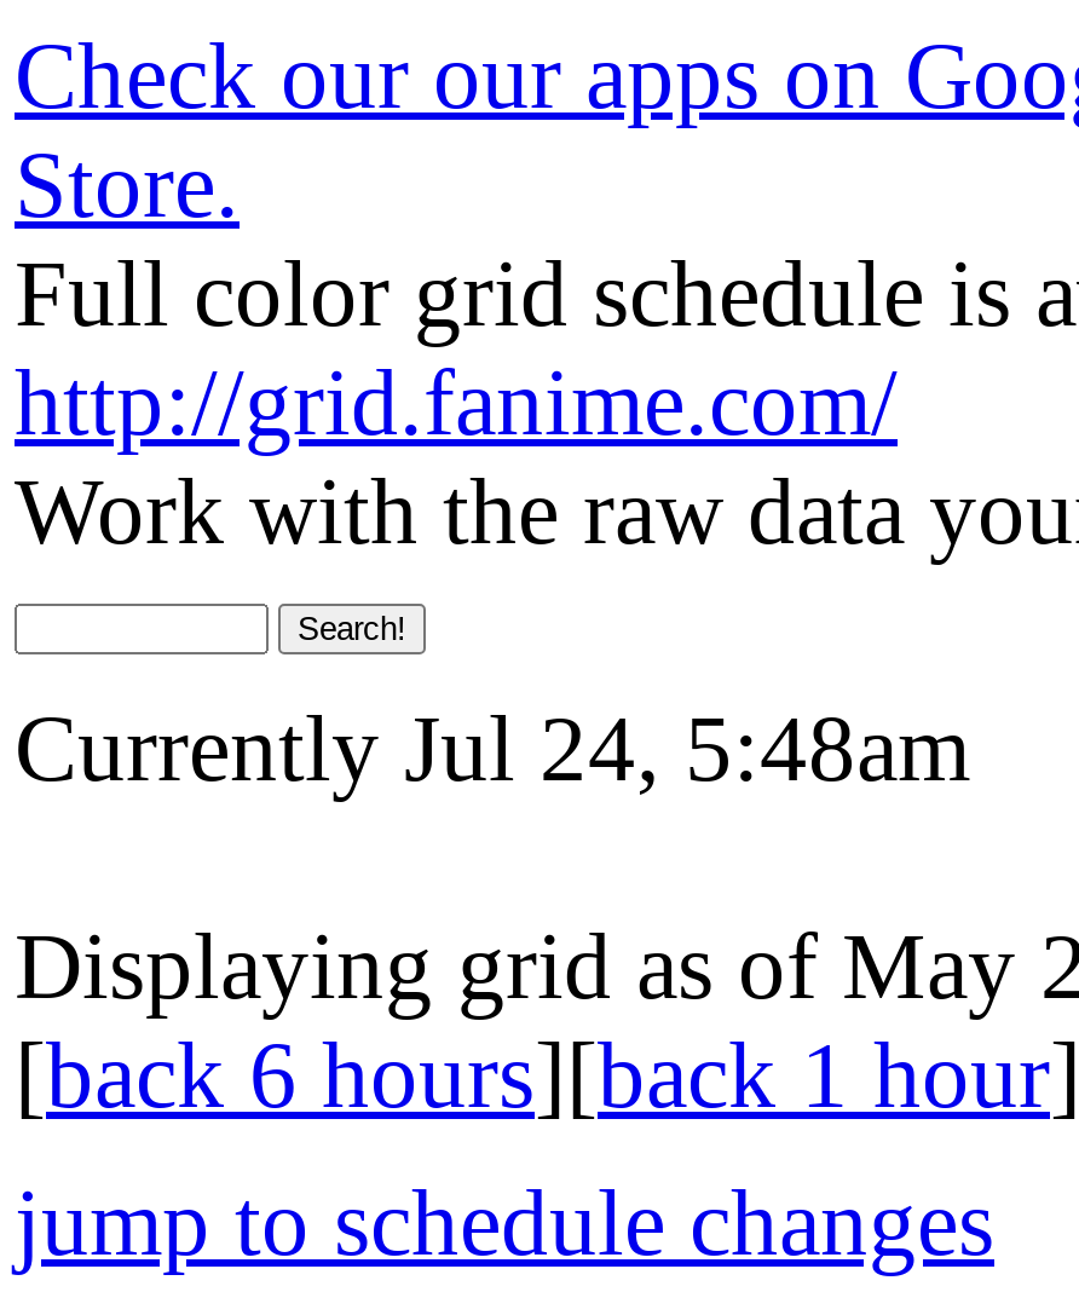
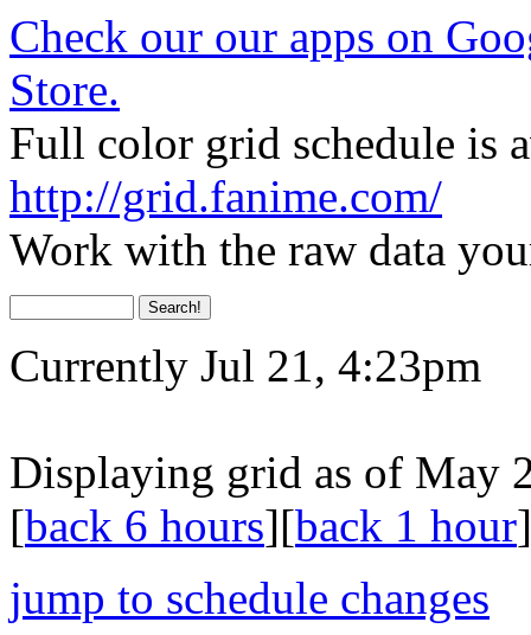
- Currently Jul 24, 5:48am
+ Currently Jul 21, 4:23pm
